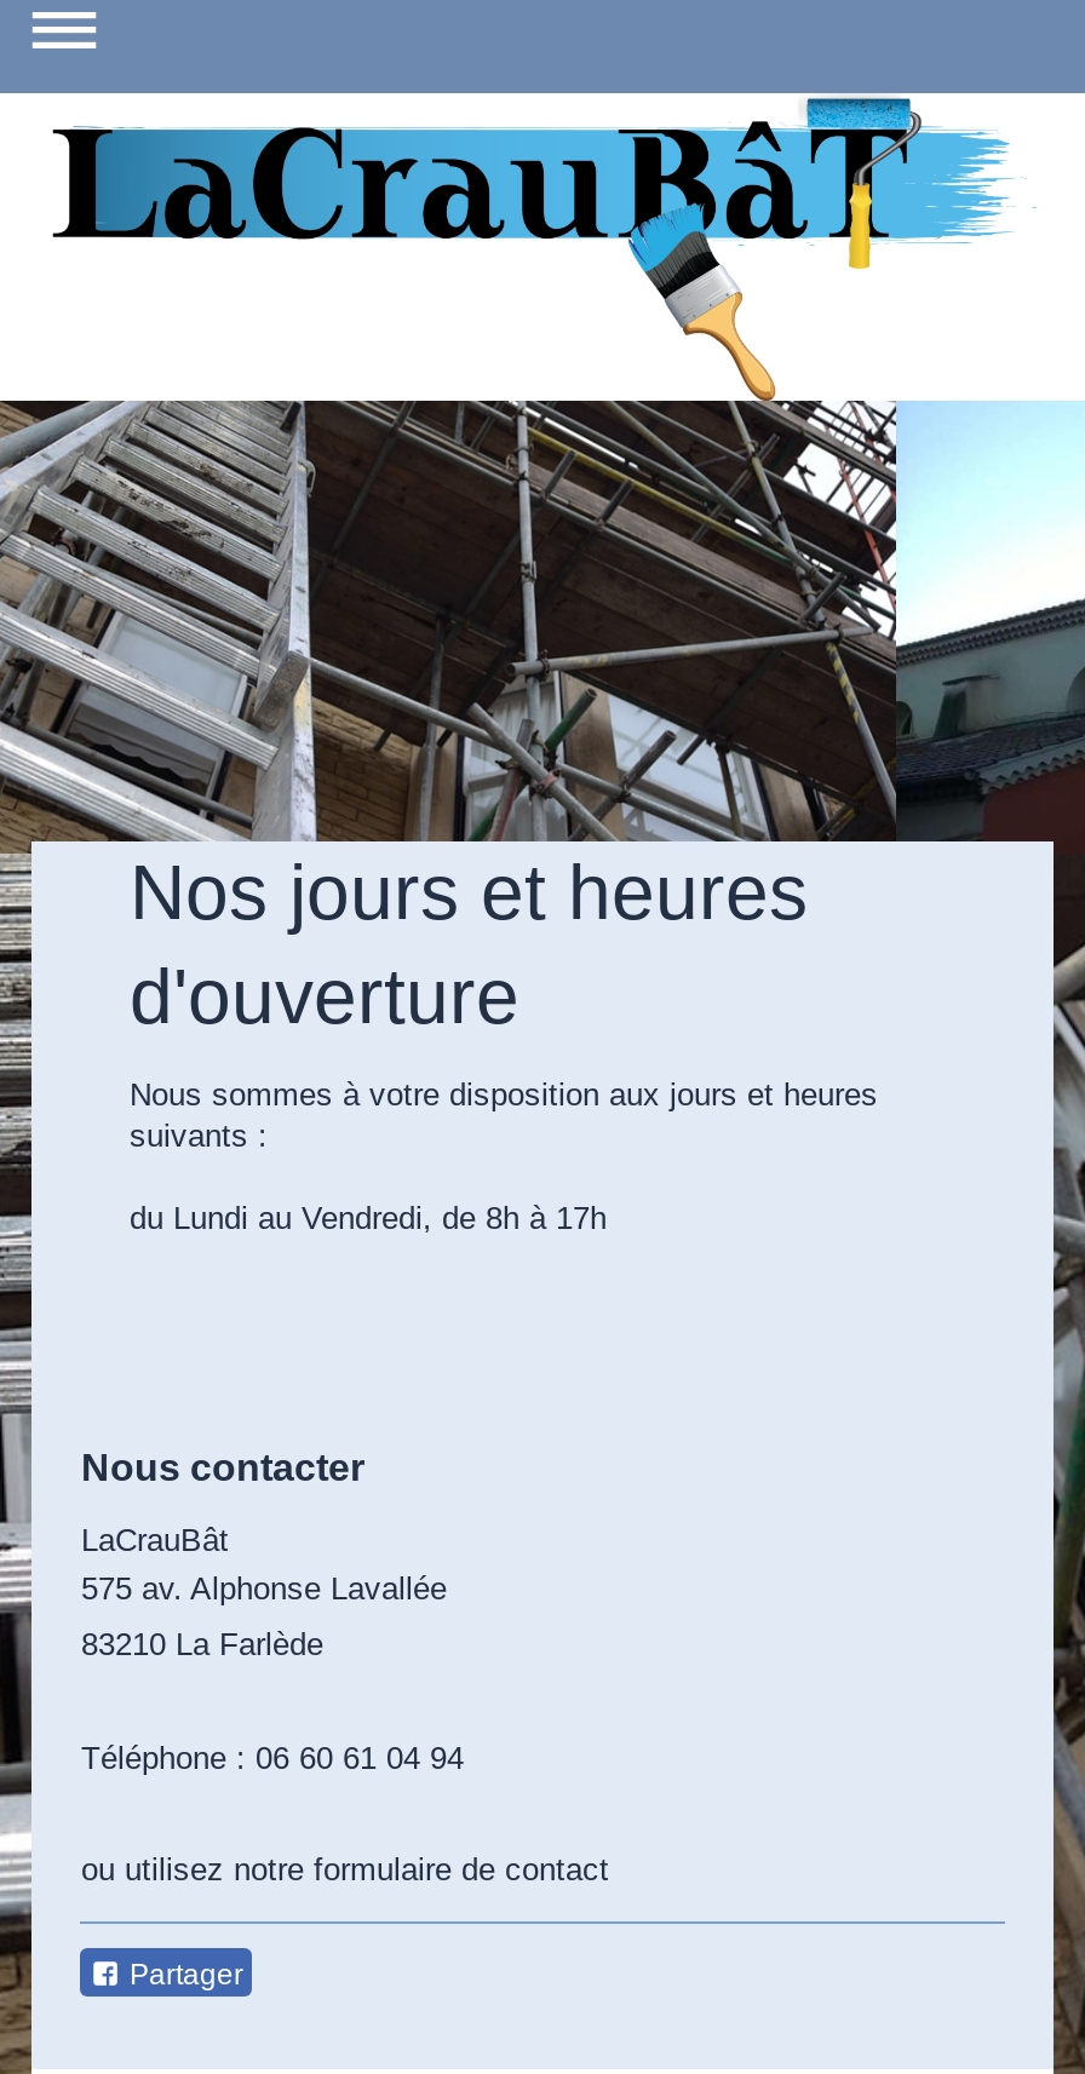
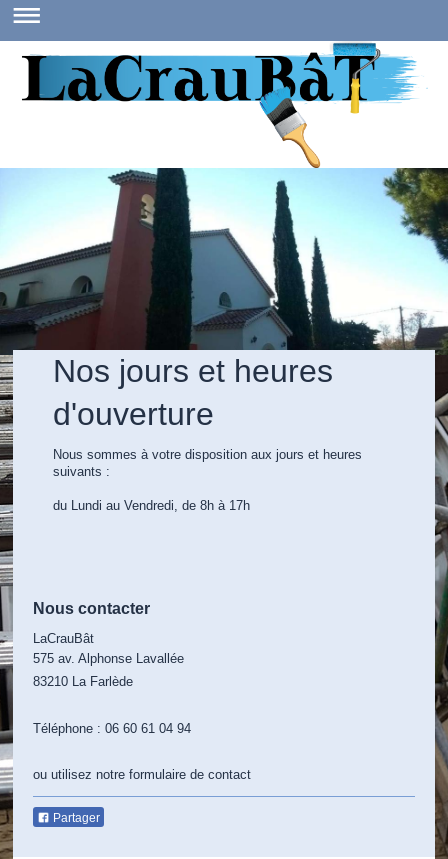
- [image]
+ [image]
